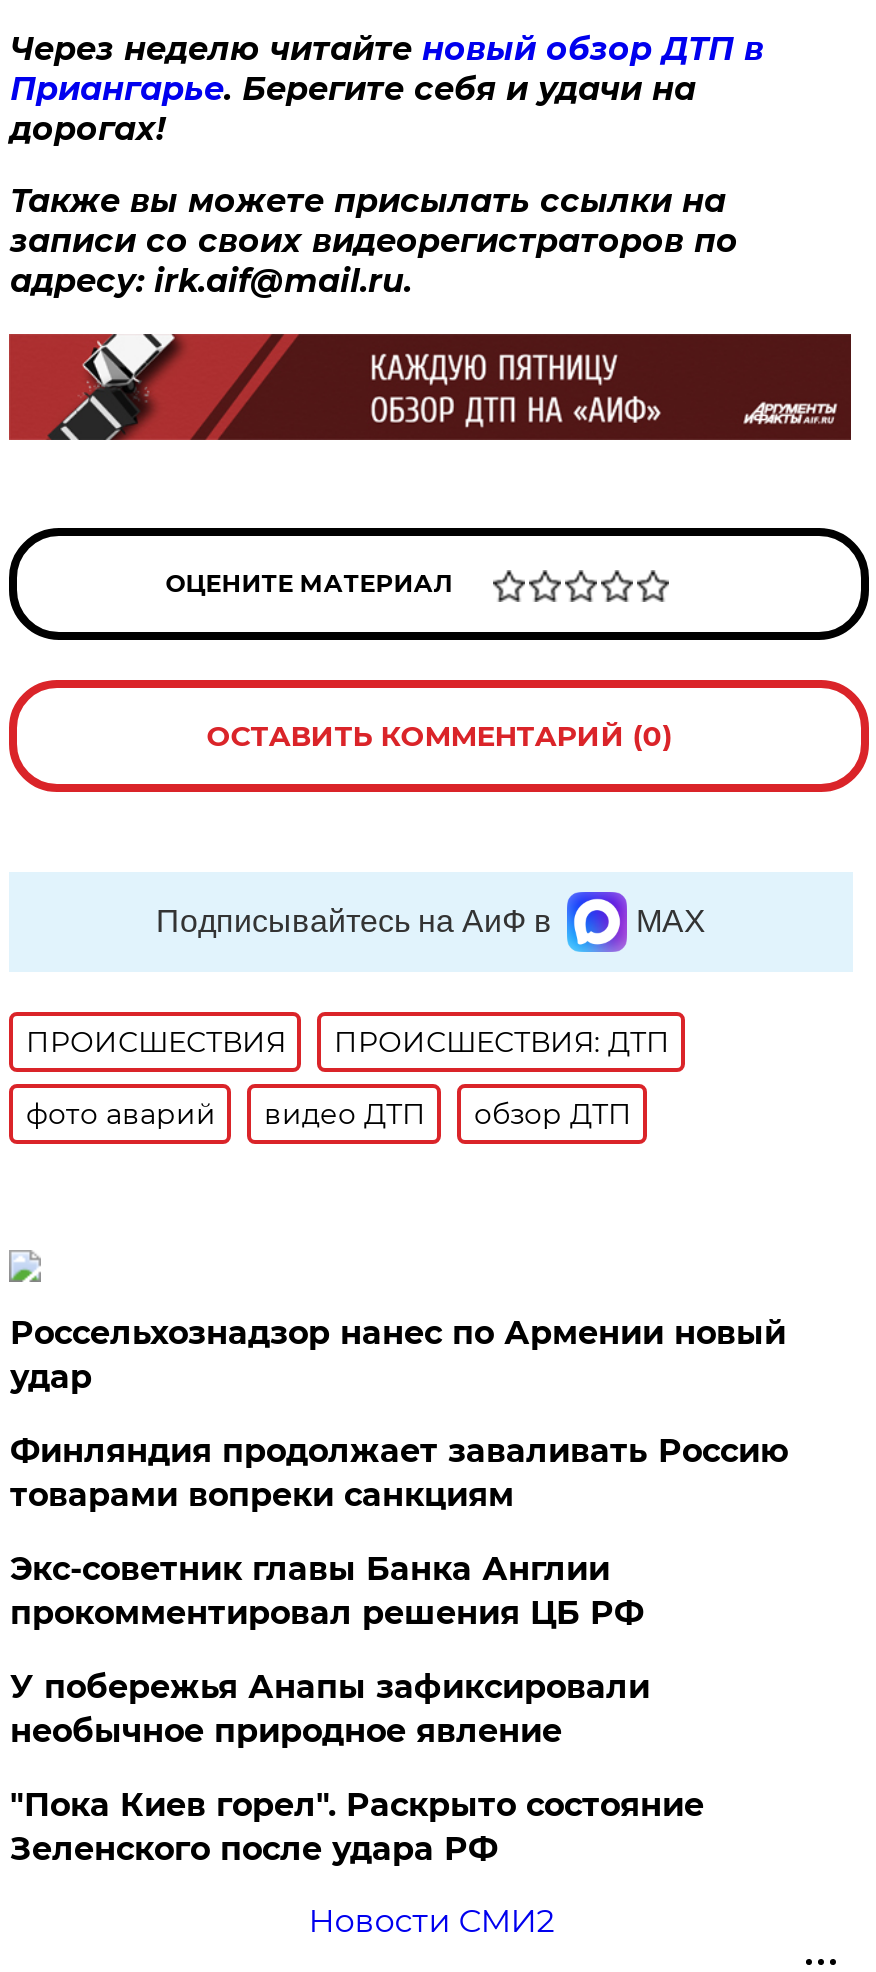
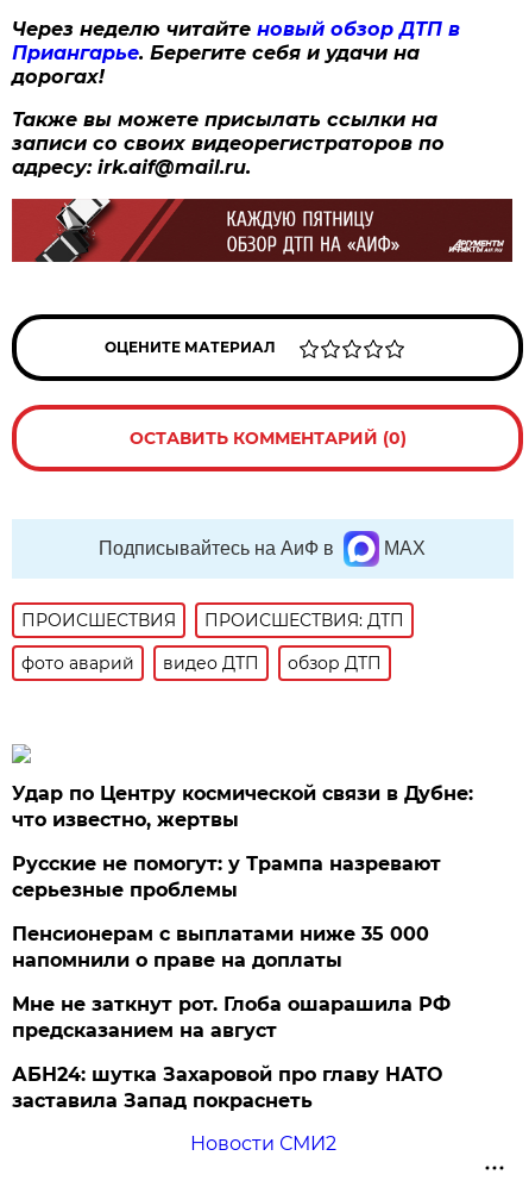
- Россельхознадзор нанес по Армении новый
- удар
+ Удар по Центру космической связи в Дубне:
+ что известно, жертвы

- Финляндия продолжает заваливать Россию
- товарами вопреки санкциям
+ Русские не помогут: у Трампа назревают
+ серьезные проблемы

- Экс-советник главы Банка Англии
- прокомментировал решения ЦБ РФ
+ Пенсионерам с выплатами ниже 35 000
+ напомнили о праве на доплаты

- У побережья Анапы зафиксировали
- необычное природное явление
+ Мне не заткнут рот. Глоба ошарашила РФ
+ предсказанием на август

- "Пока Киев горел". Раскрыто состояние
- Зеленского после удара РФ
+ АБН24: шутка Захаровой про главу НАТО
+ заставила Запад покраснеть
